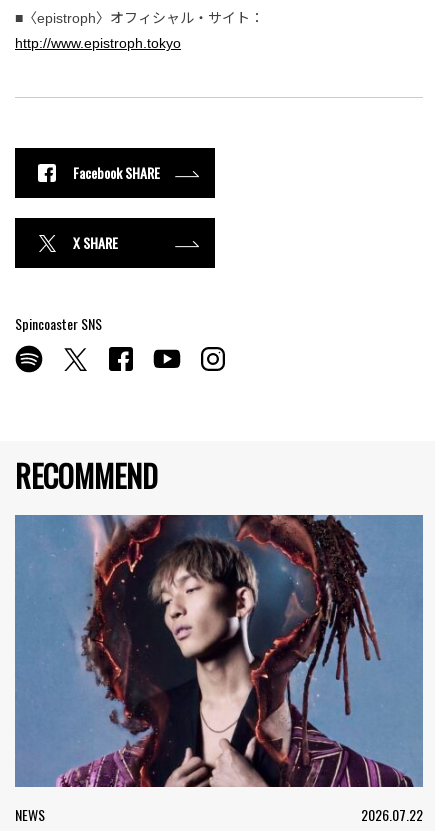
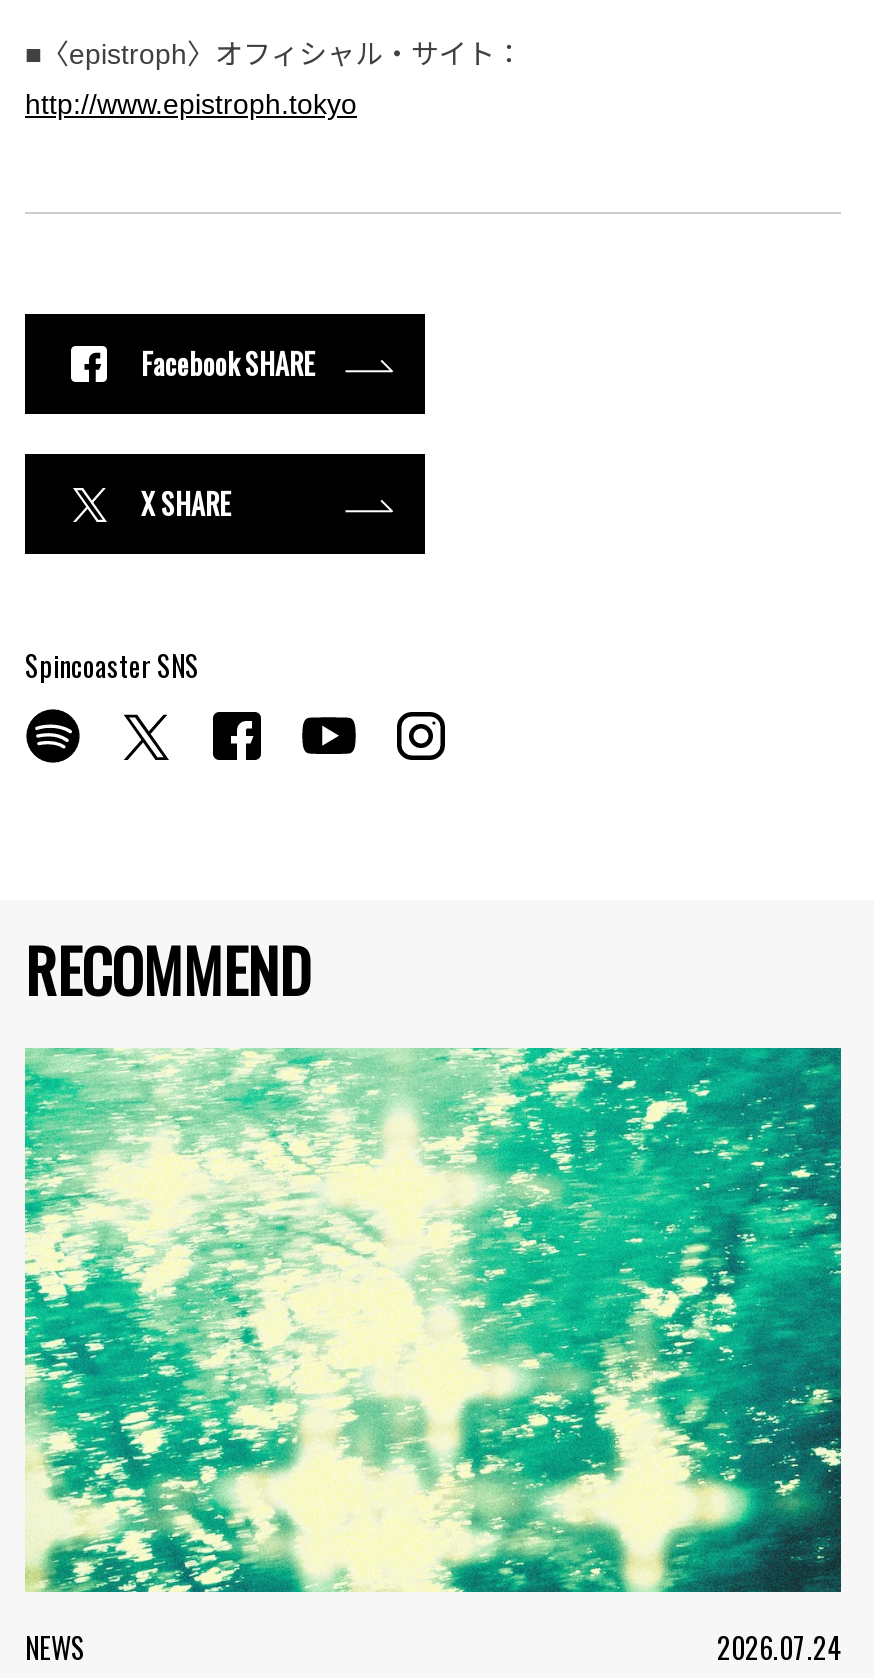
- [image]
- 2026.07.22
+ [image]
+ 2026.07.24
